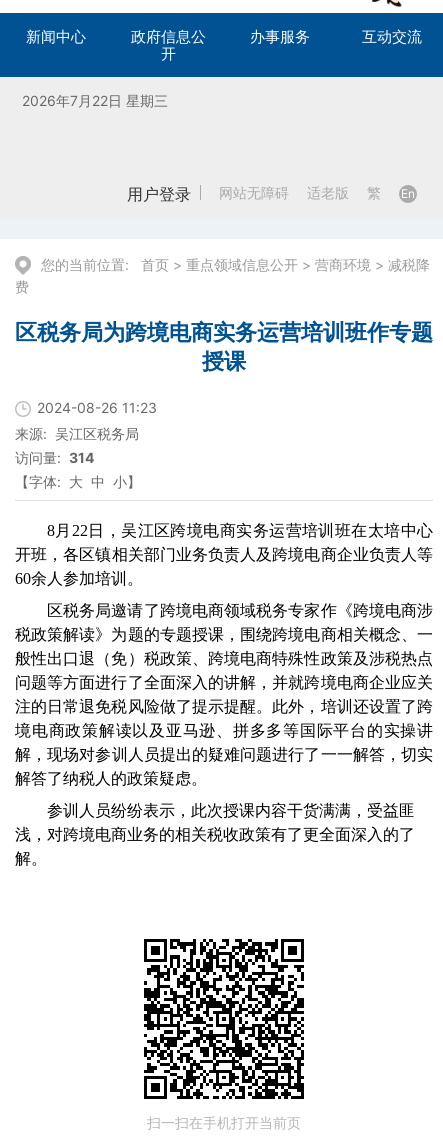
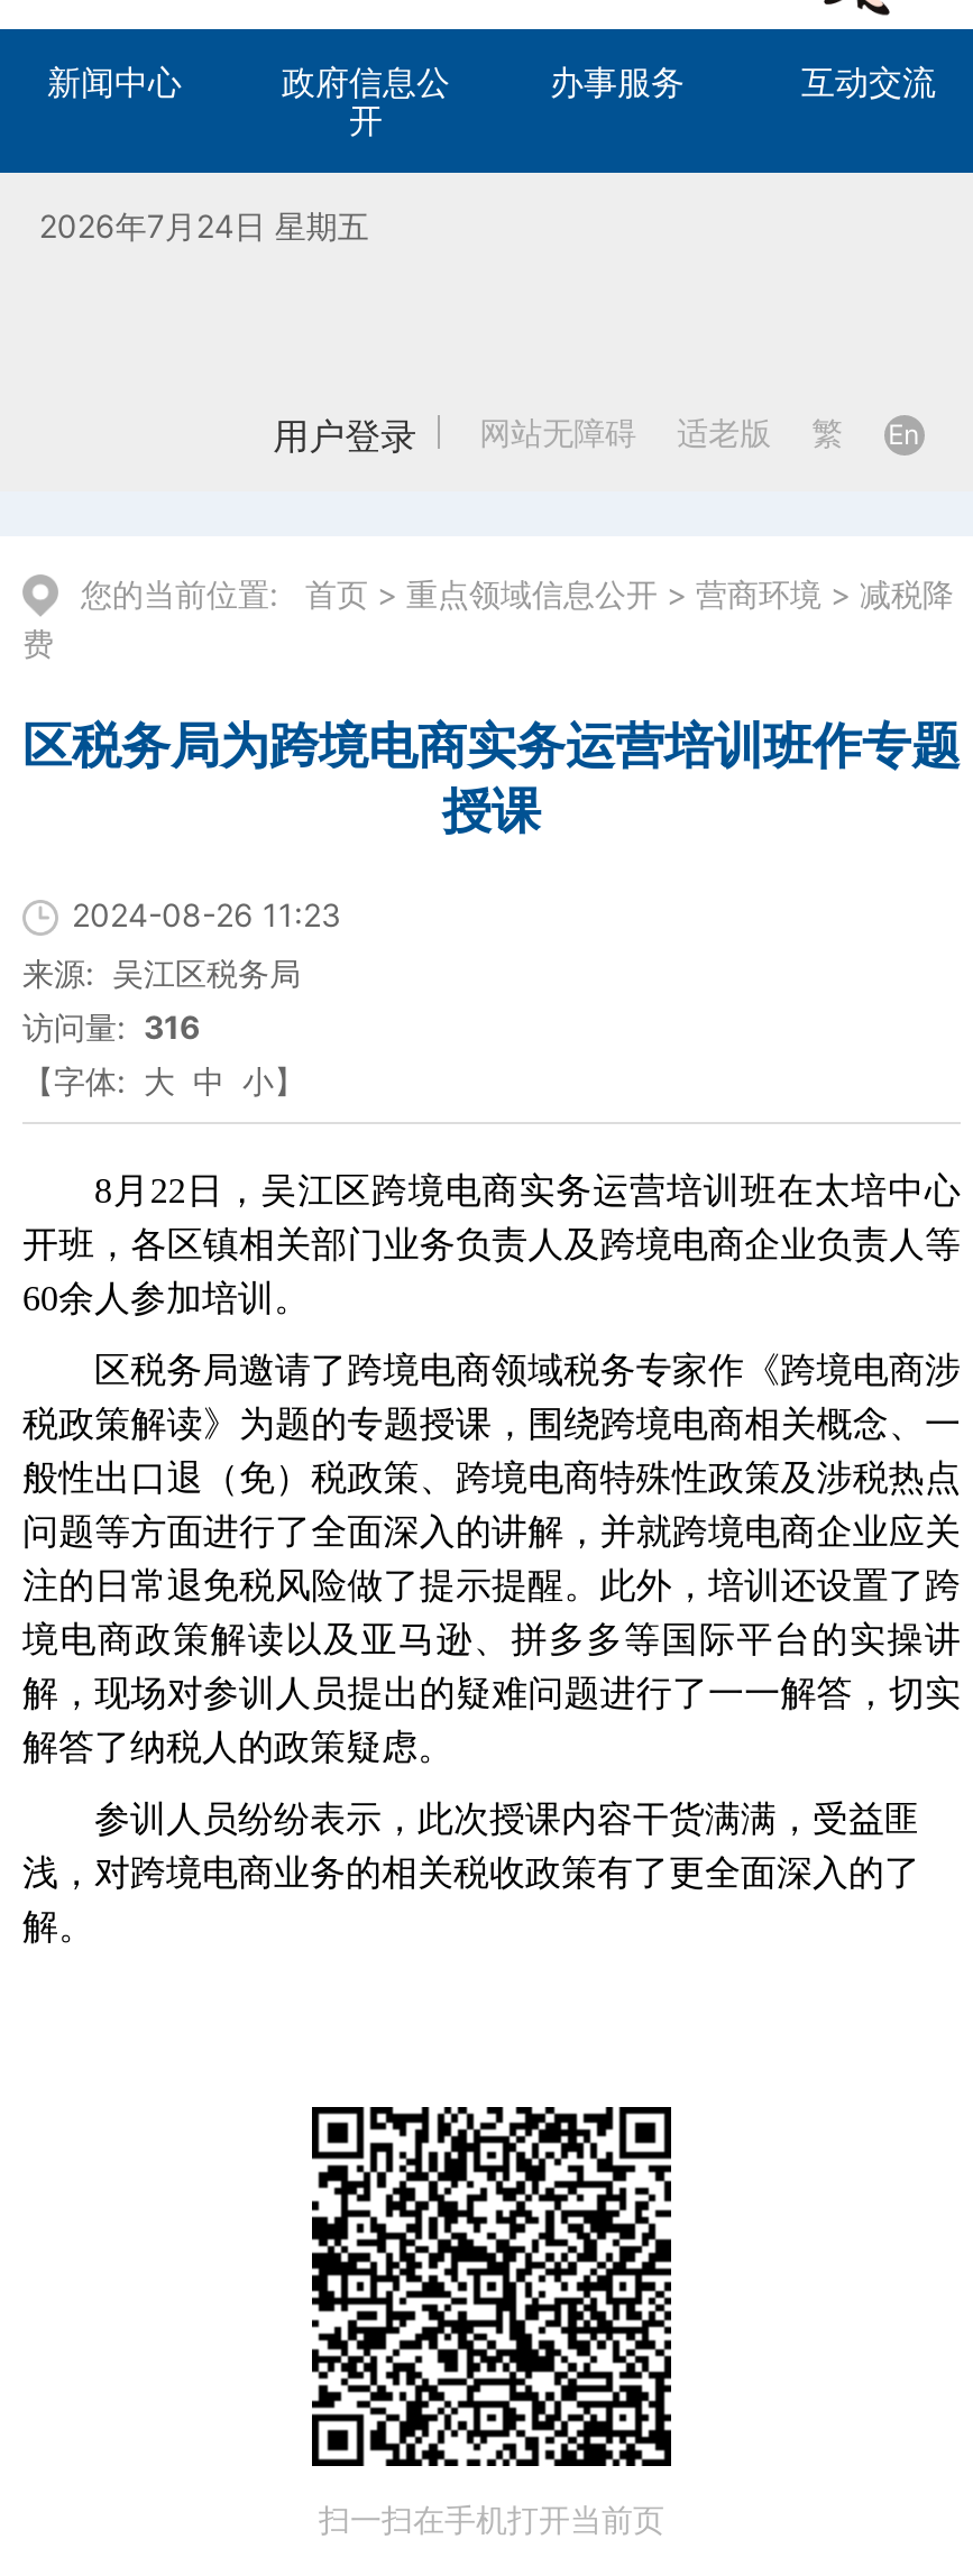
- 2026年7月22日 星期三
+ 2026年7月24日 星期五

- 访问量: 314
+ 访问量: 316
